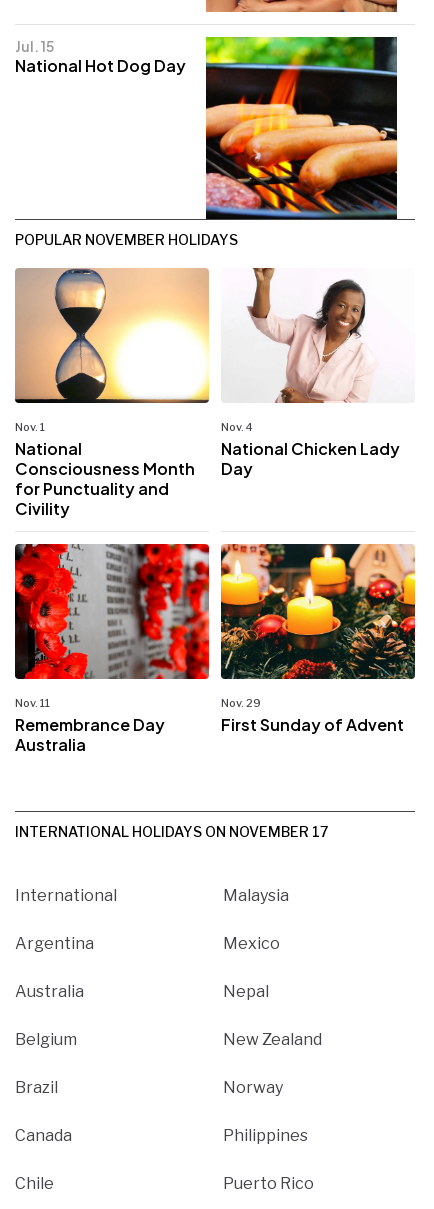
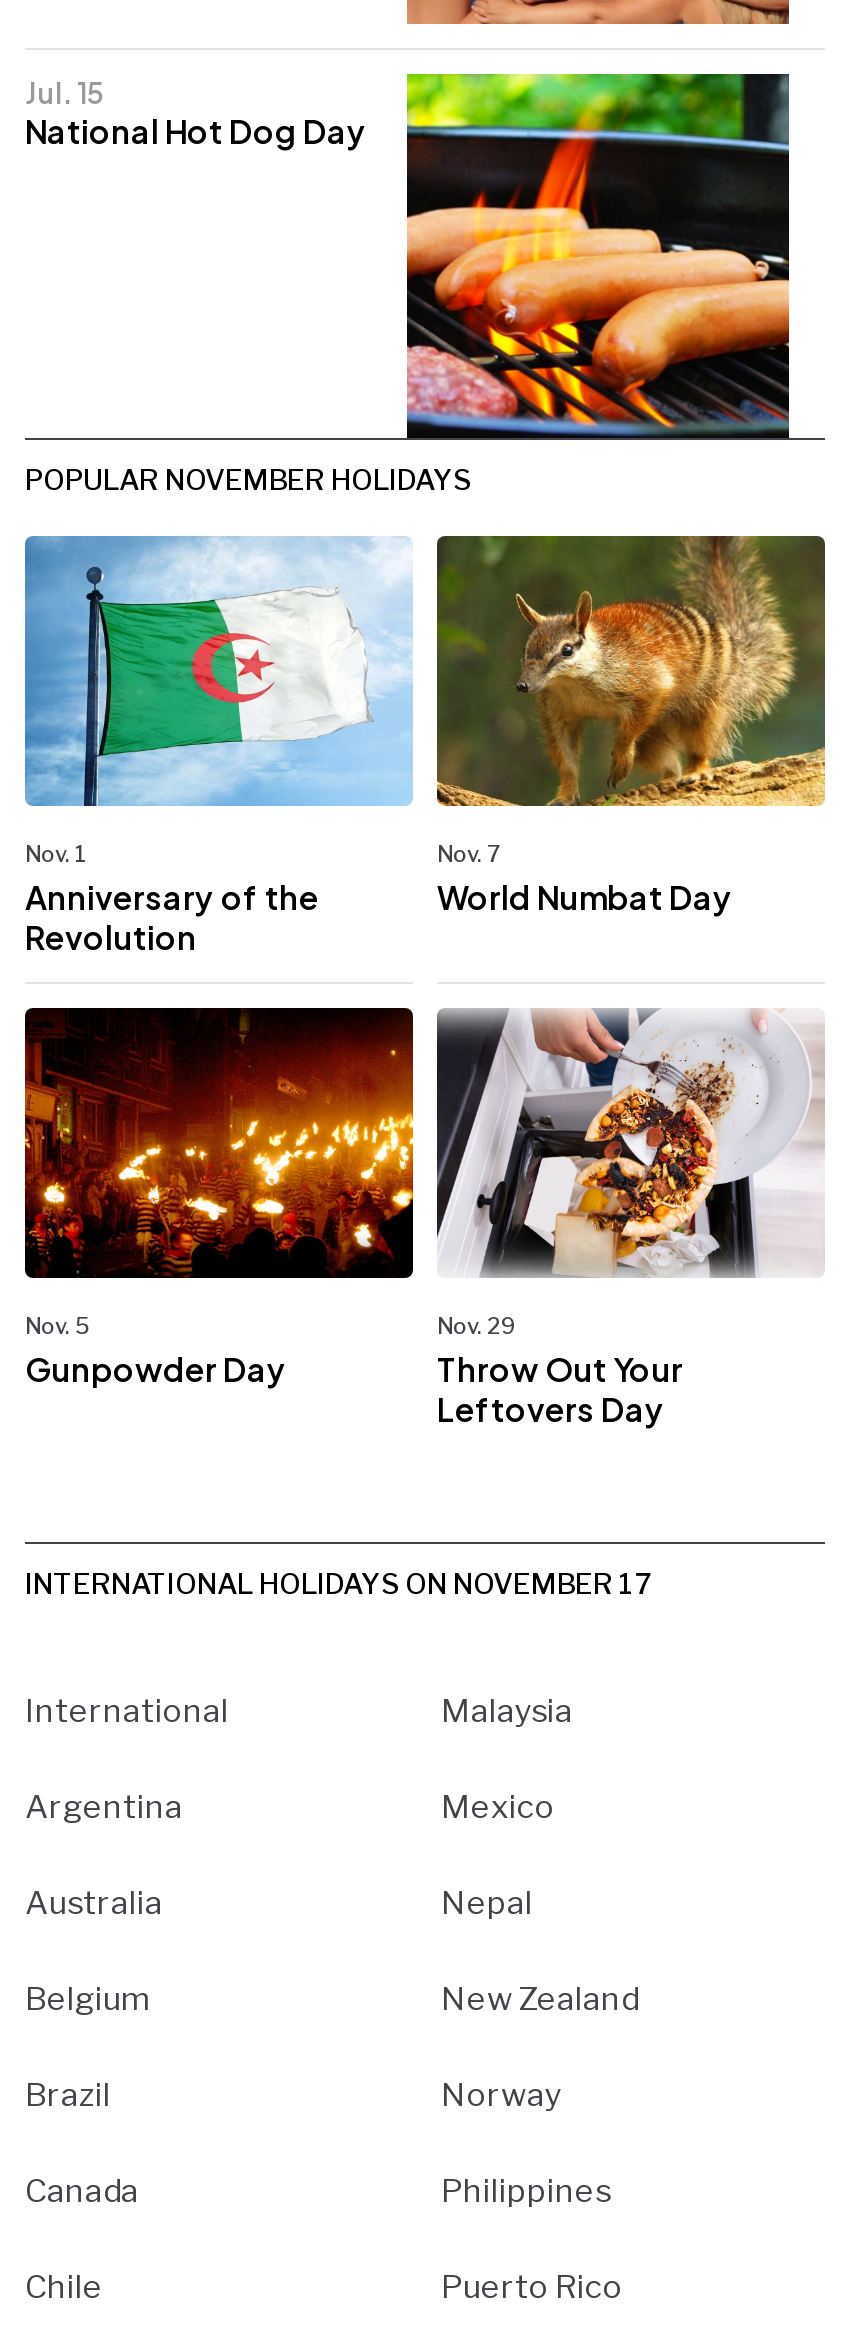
- [image]
- Nov. 4
- National Chicken Lady
- Day
+ [image]
+ Nov. 7
+ World Numbat Day

- [image]
+ [image]

- National
- Consciousness Month
- for Punctuality and
- Civility
+ Anniversary of the
+ Revolution

- [image]
- Nov. 11
- Remembrance Day
- Australia
+ [image]
+ Nov. 5
+ Gunpowder Day

- [image]
- First Sunday of Advent
+ [image]
+ Throw Out Your
+ Leftovers Day
